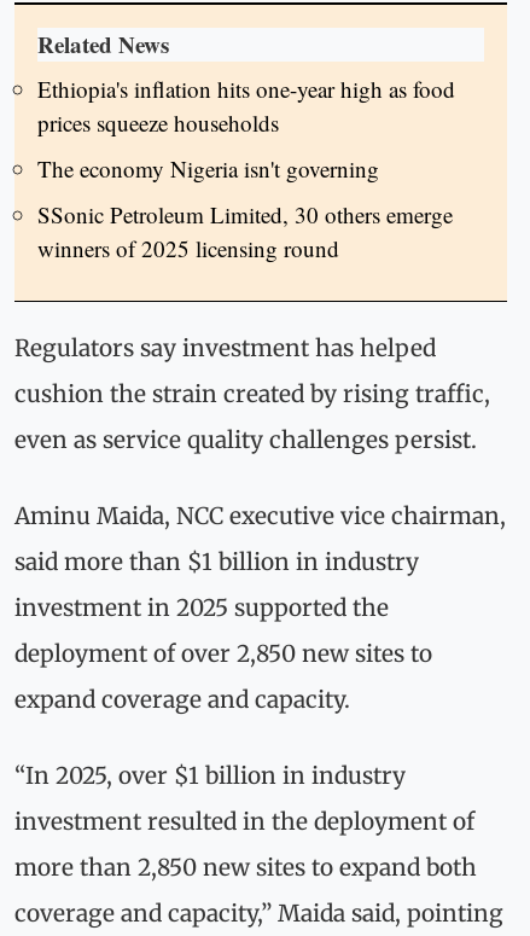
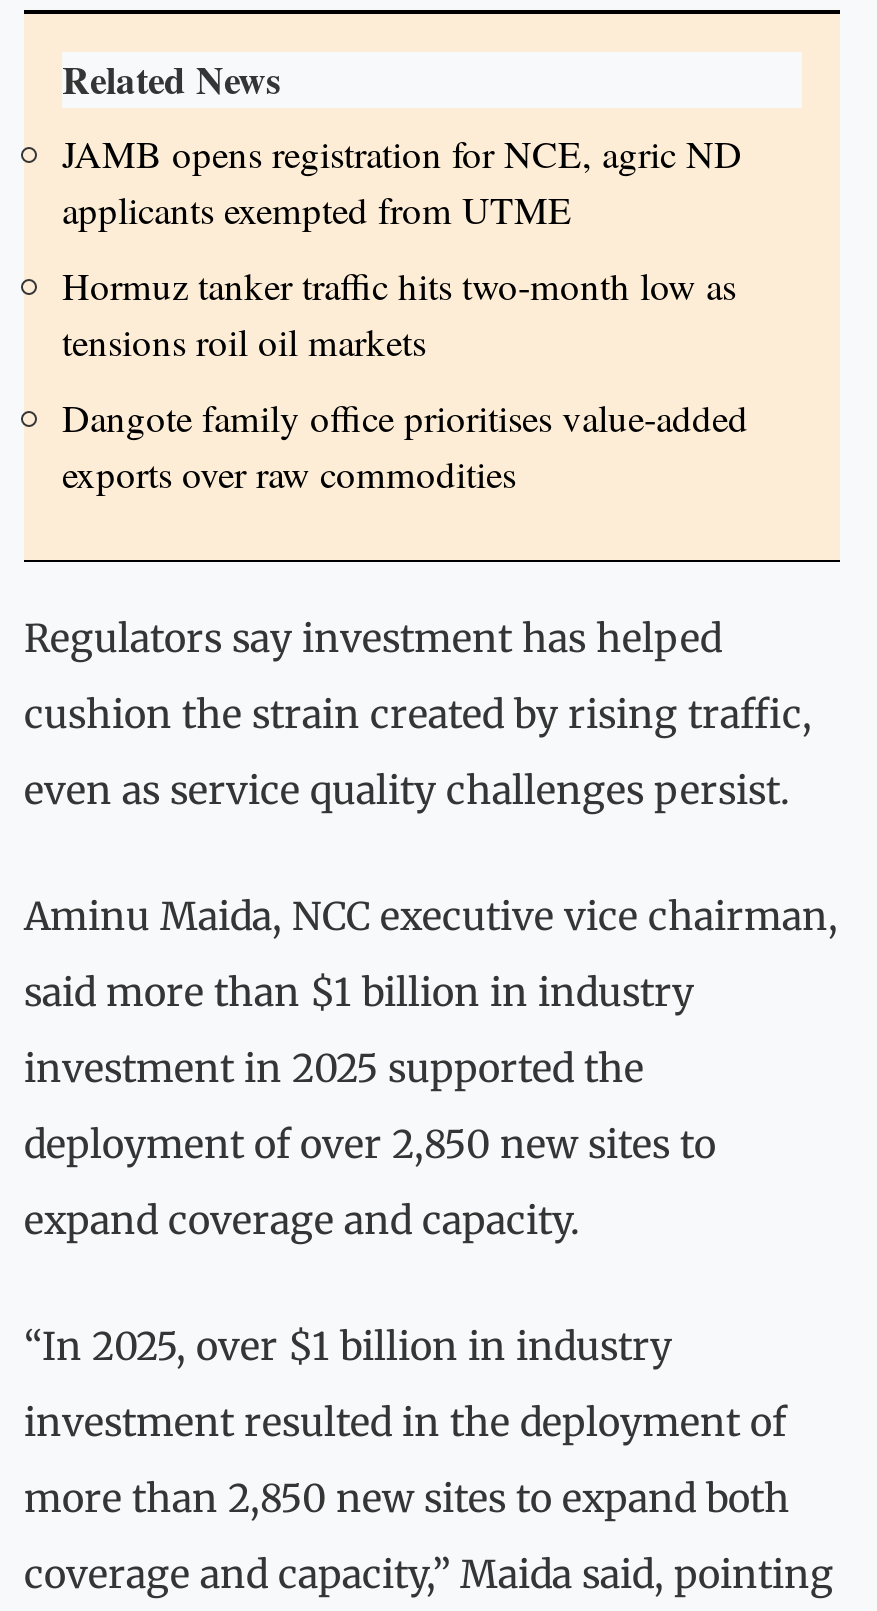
- Ethiopia's inflation hits one-year high as food
- prices squeeze households
+ JAMB opens registration for NCE, agric ND
+ applicants exempted from UTME

- The economy Nigeria isn't governing
+ Hormuz tanker traffic hits two-month low as
+ tensions roil oil markets

- SSonic Petroleum Limited, 30 others emerge
- winners of 2025 licensing round
+ Dangote family office prioritises value-added
+ exports over raw commodities
